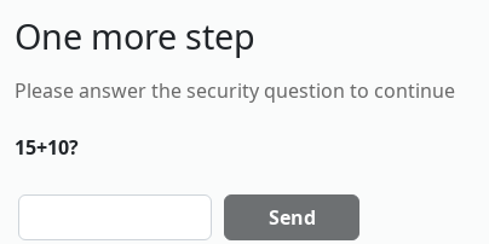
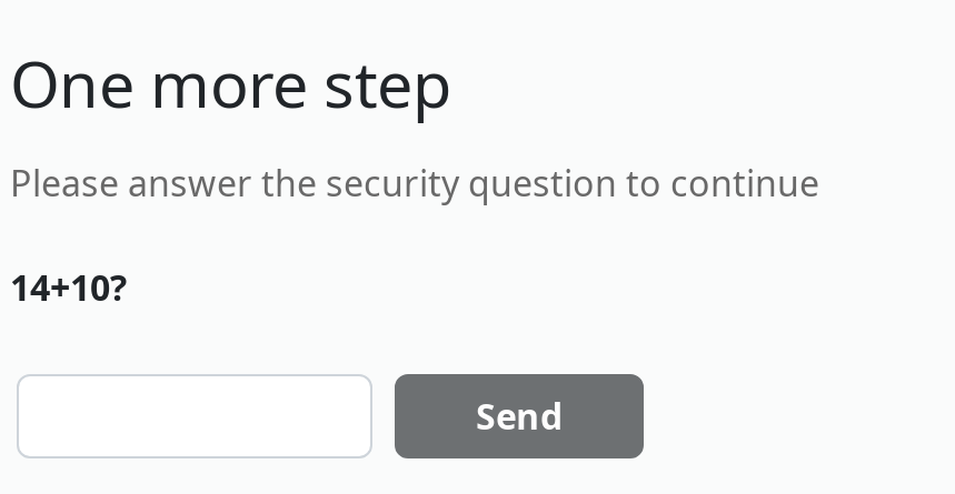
- 15+10?
+ 14+10?
